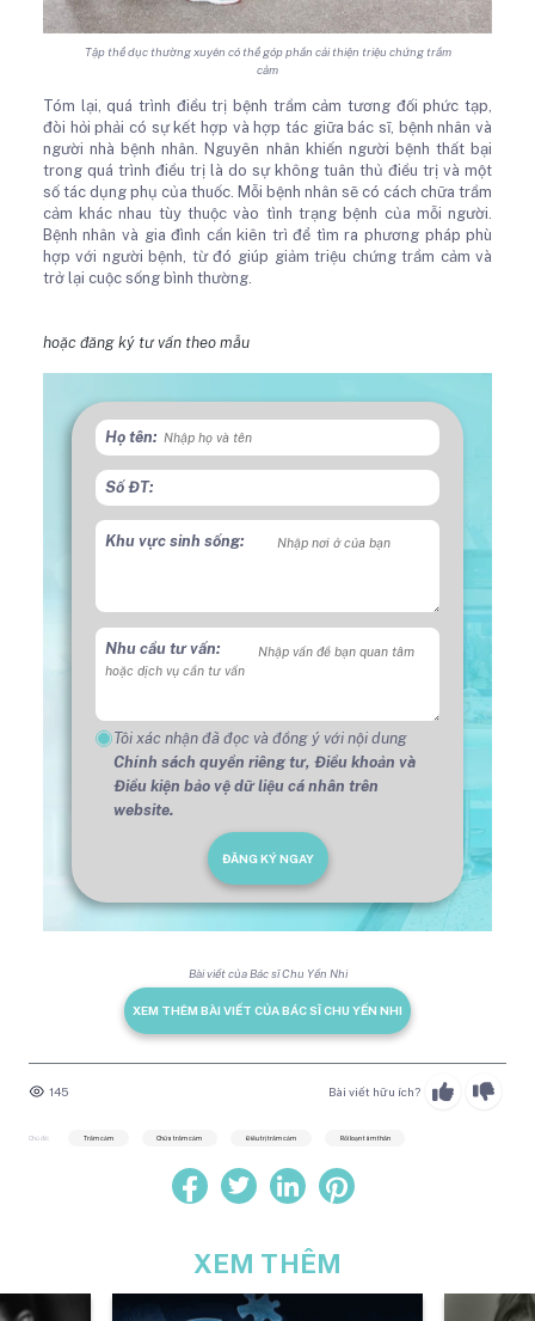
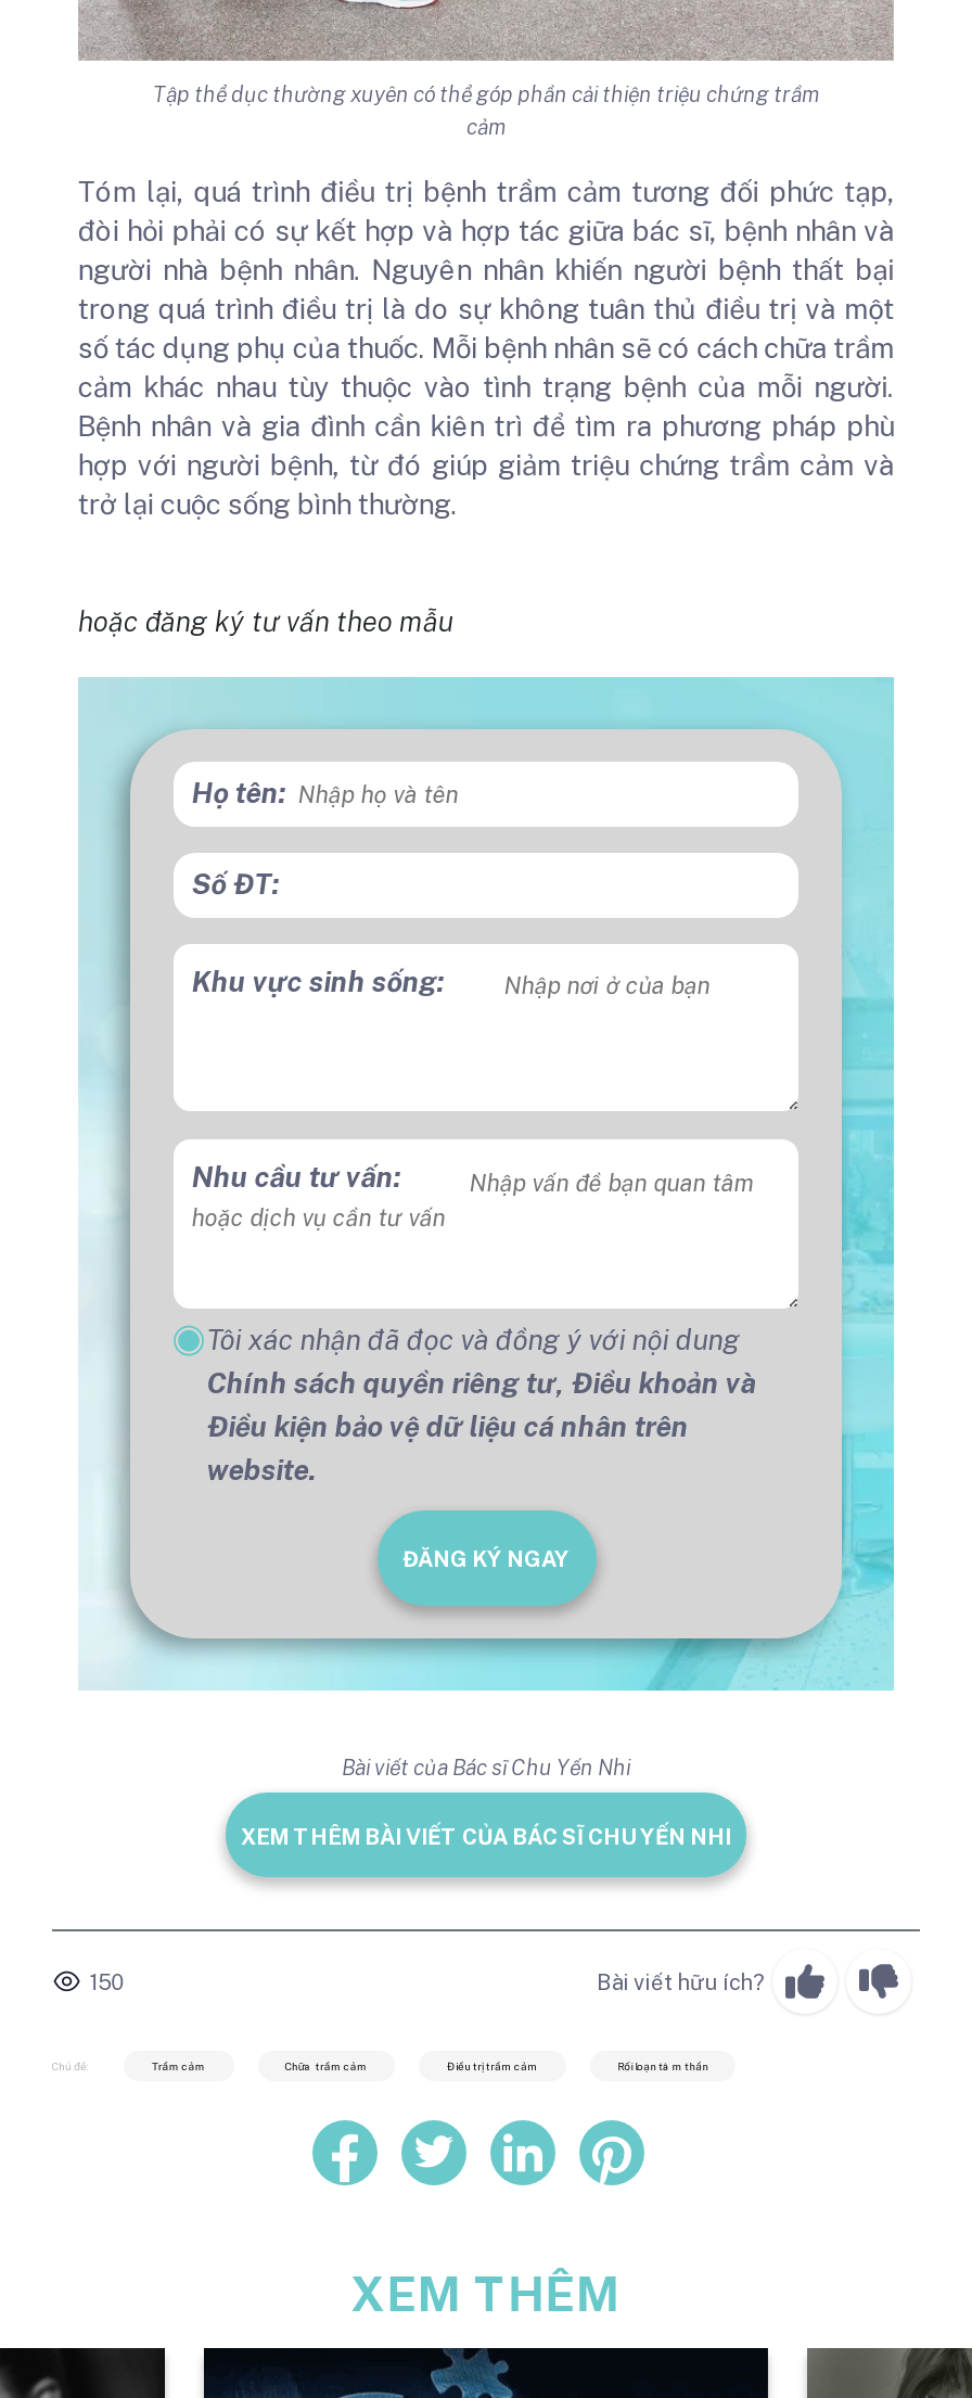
- 145
+ 150
